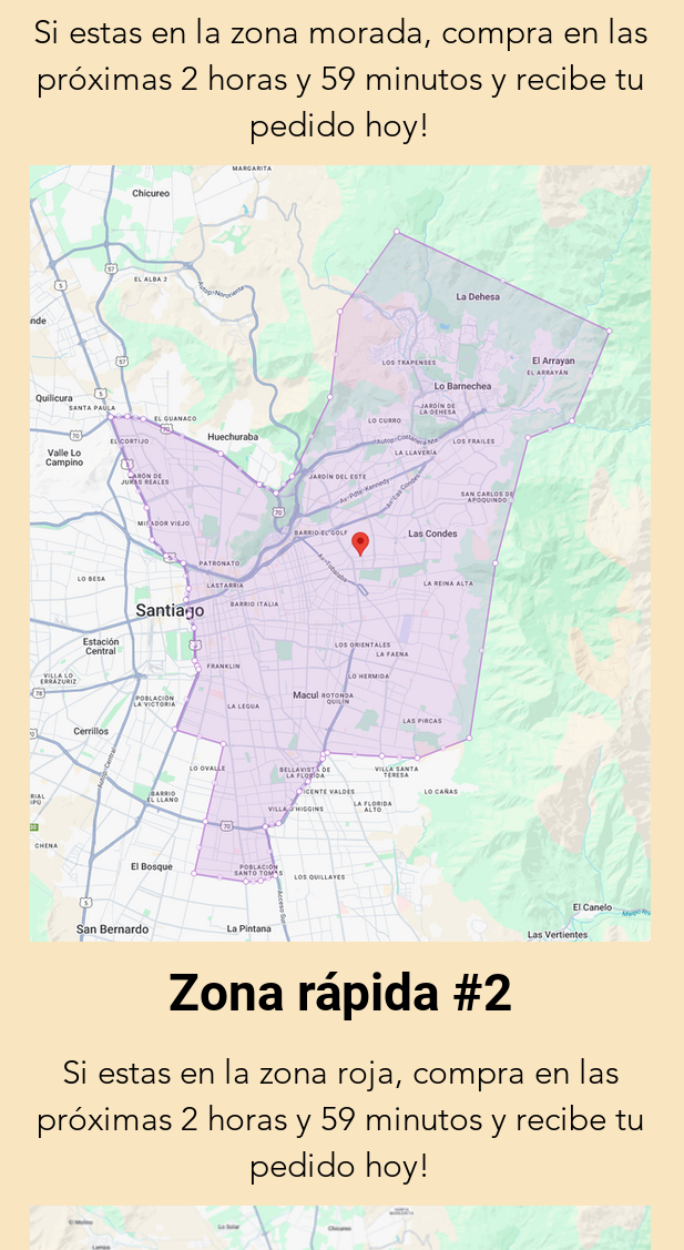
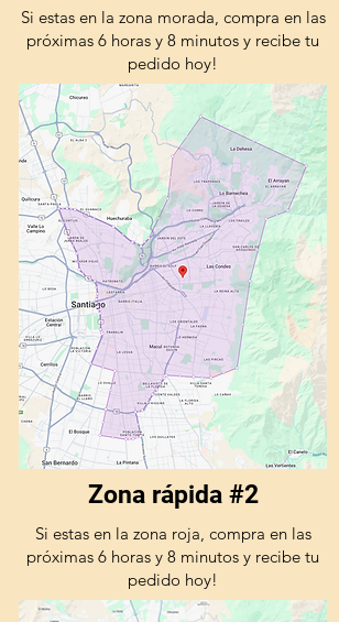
- próximas 2 horas y 59 minutos y recibe tu
+ próximas 6 horas y 8 minutos y recibe tu

- próximas 2 horas y 59 minutos y recibe tu
+ próximas 6 horas y 8 minutos y recibe tu
